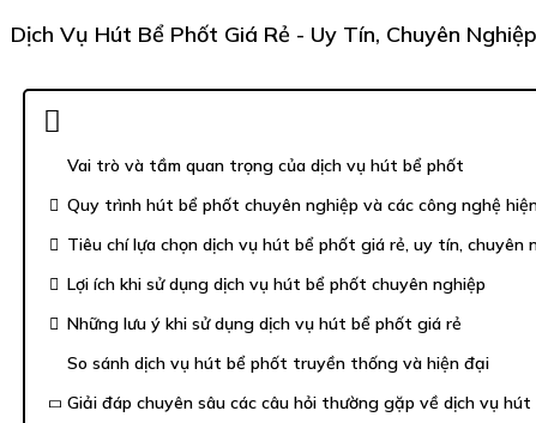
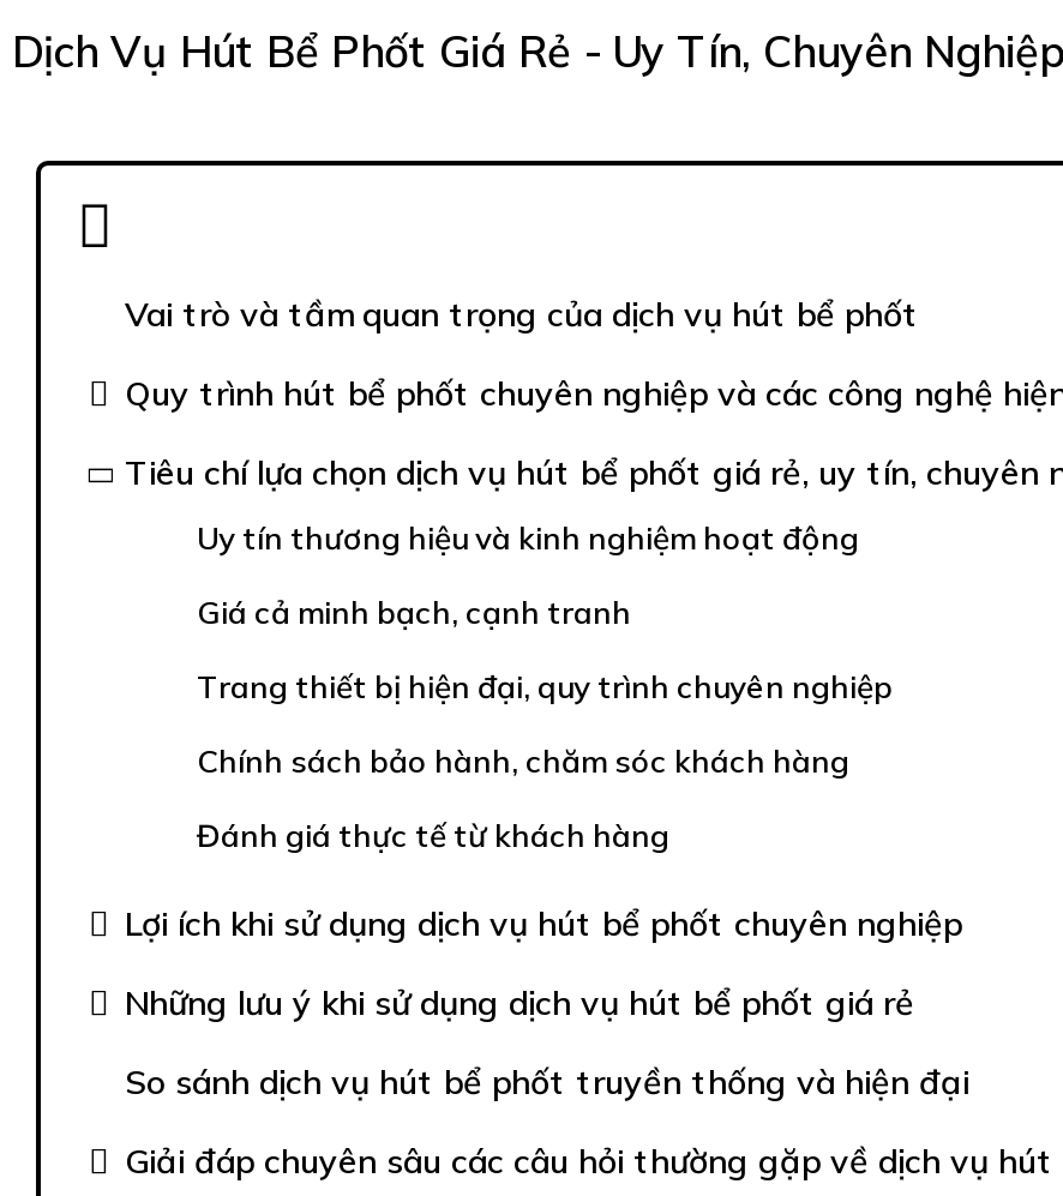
+ Uy tín thương hiệu và kinh nghiệm hoạt động
+ Giá cả minh bạch, cạnh tranh
+ Trang thiết bị hiện đại, quy trình chuyên nghiệp
+ Chính sách bảo hành, chăm sóc khách hàng
+ Đánh giá thực tế từ khách hàng
